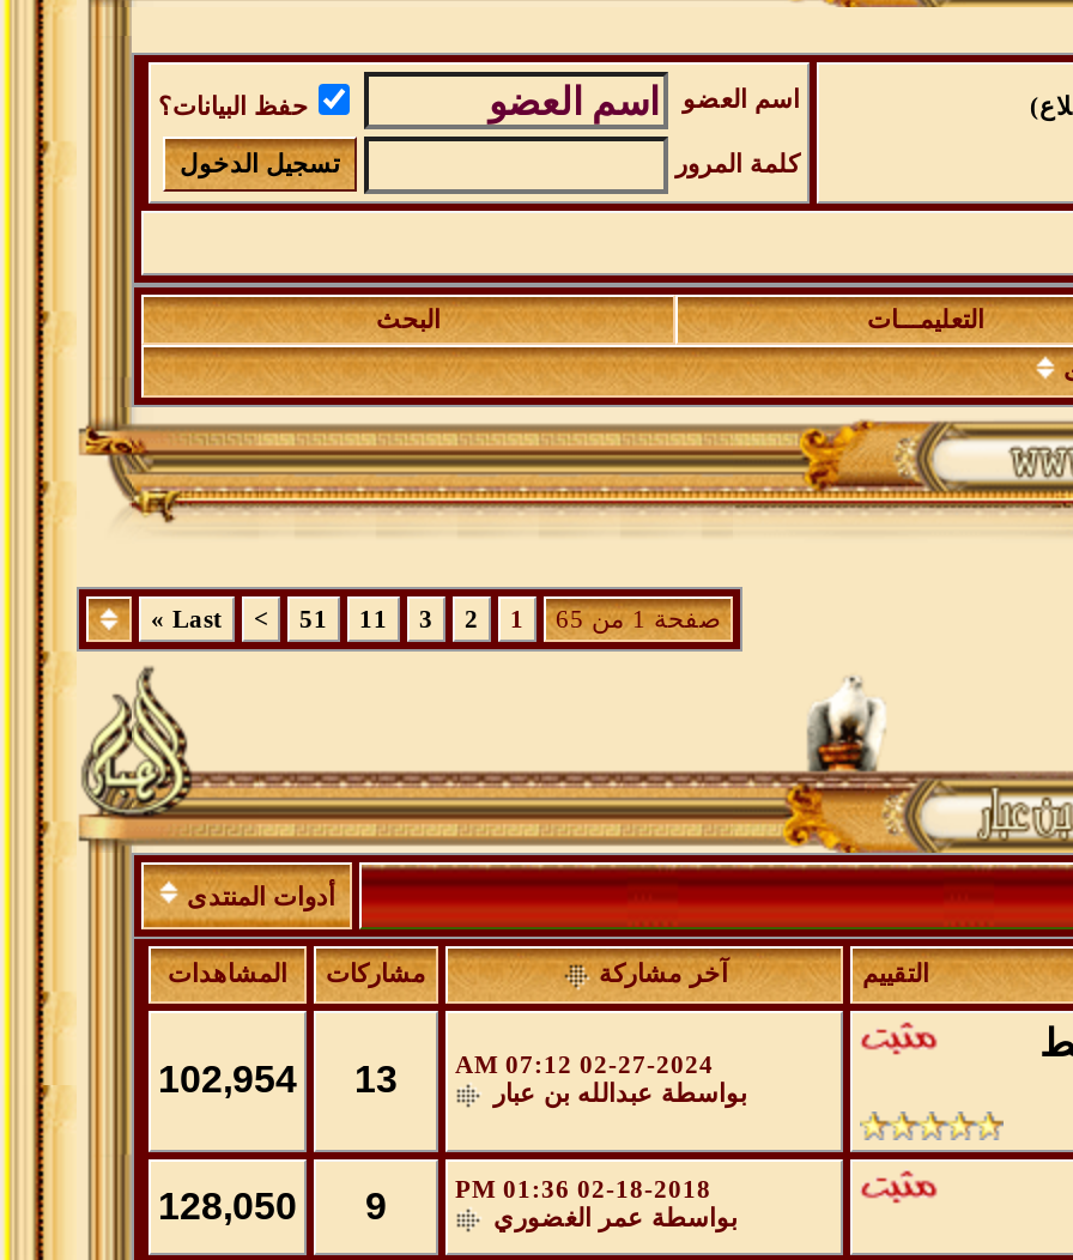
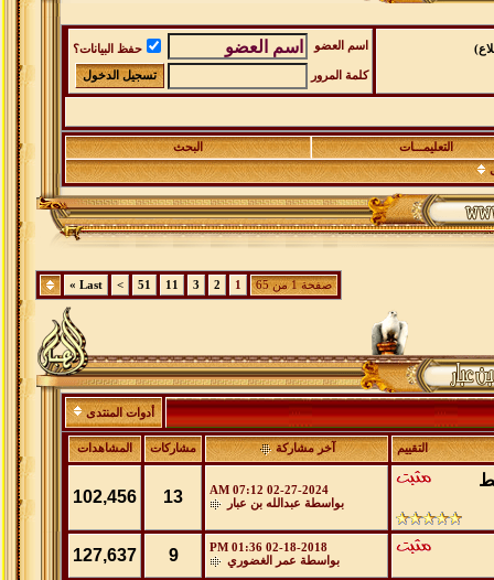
- 102,954 13
+ 102,456 13

- 128,050 9
+ 127,637 9
